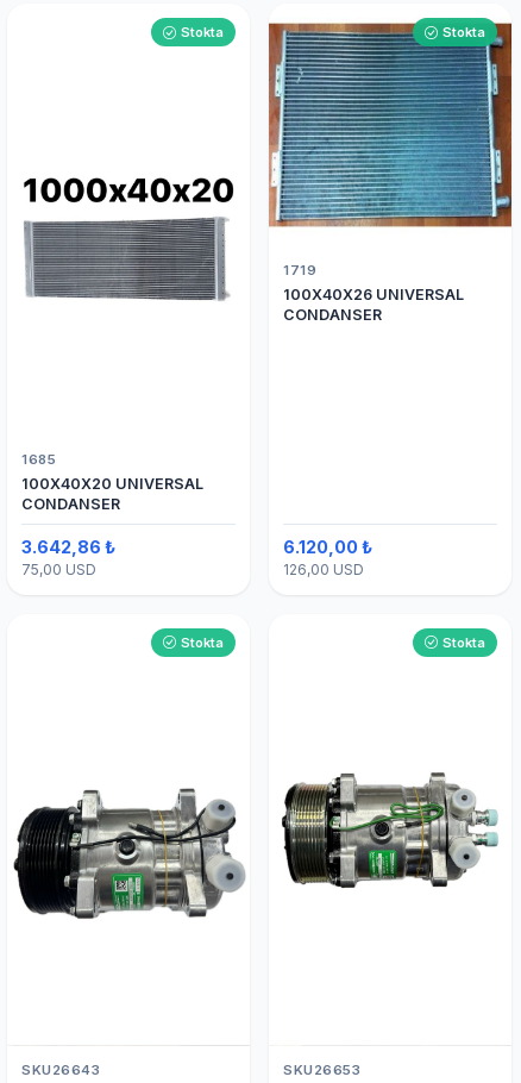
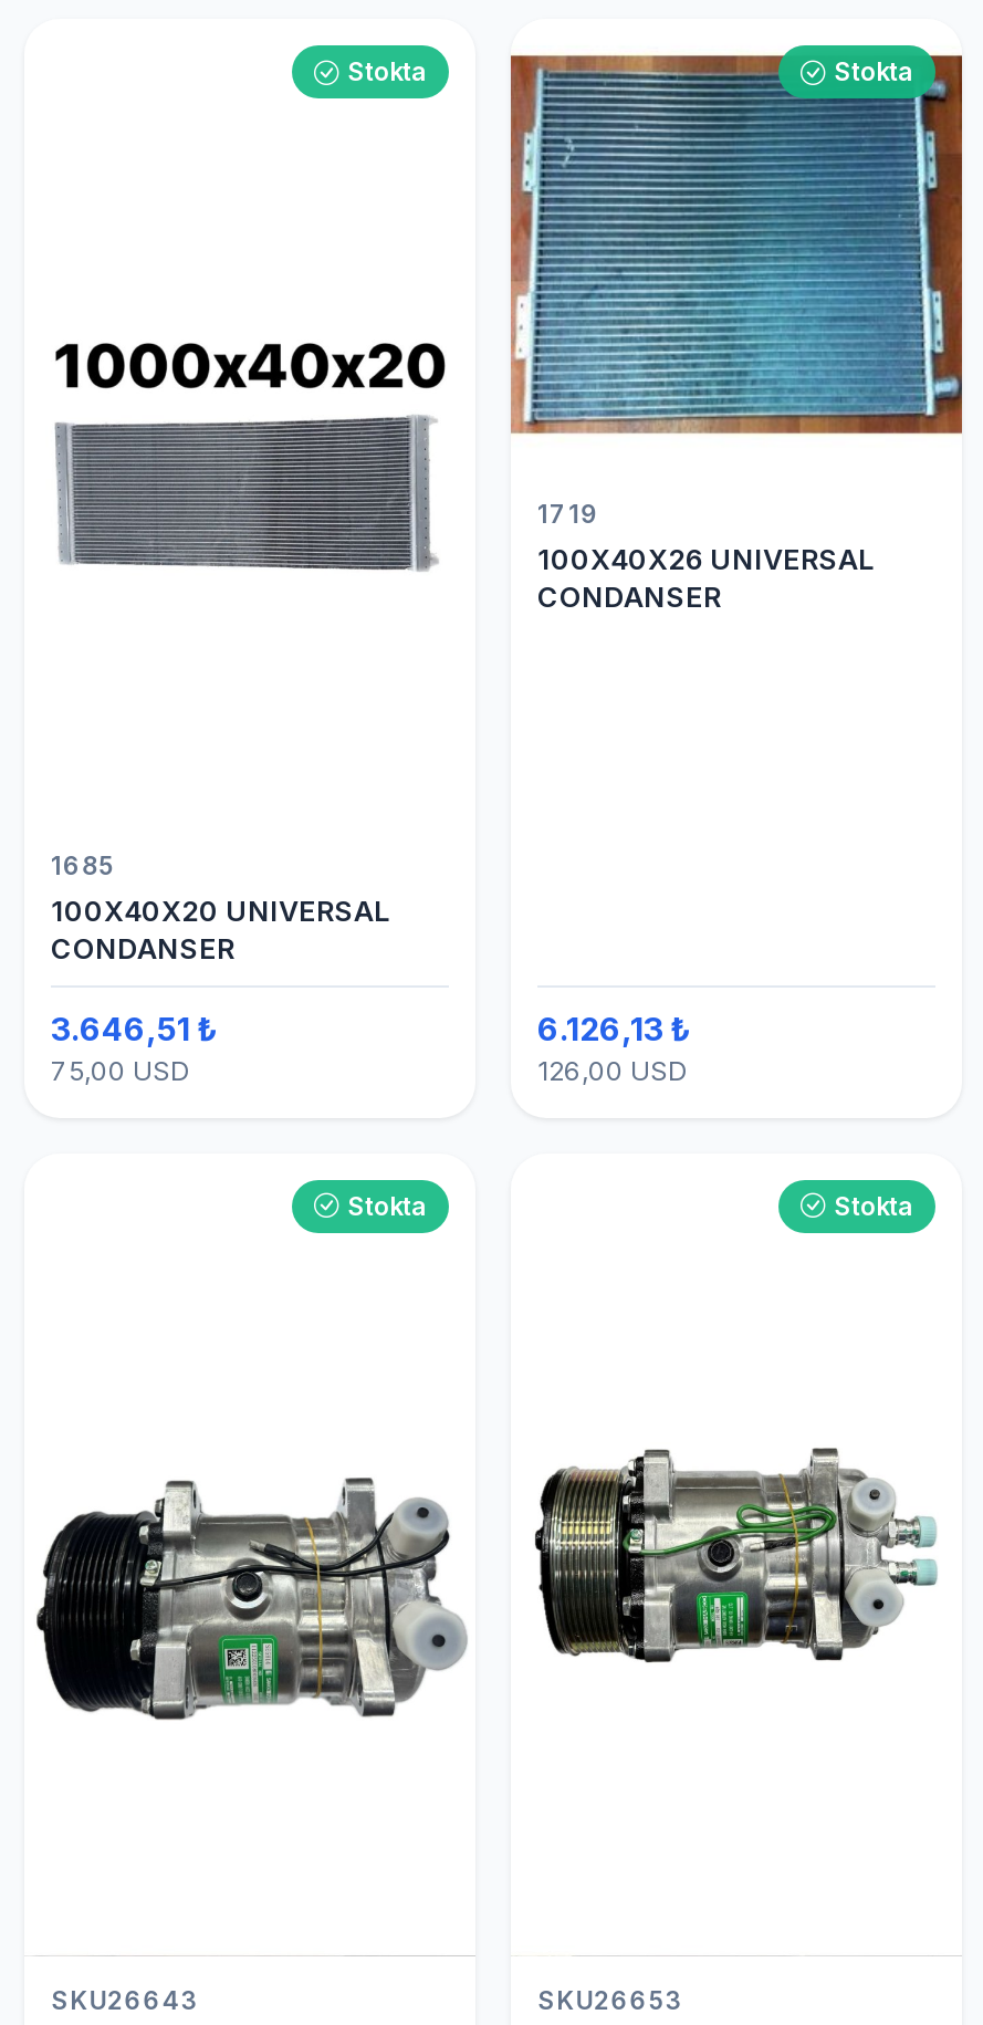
- 3.642,86 ₺
+ 3.646,51 ₺

- 6.120,00 ₺
+ 6.126,13 ₺
